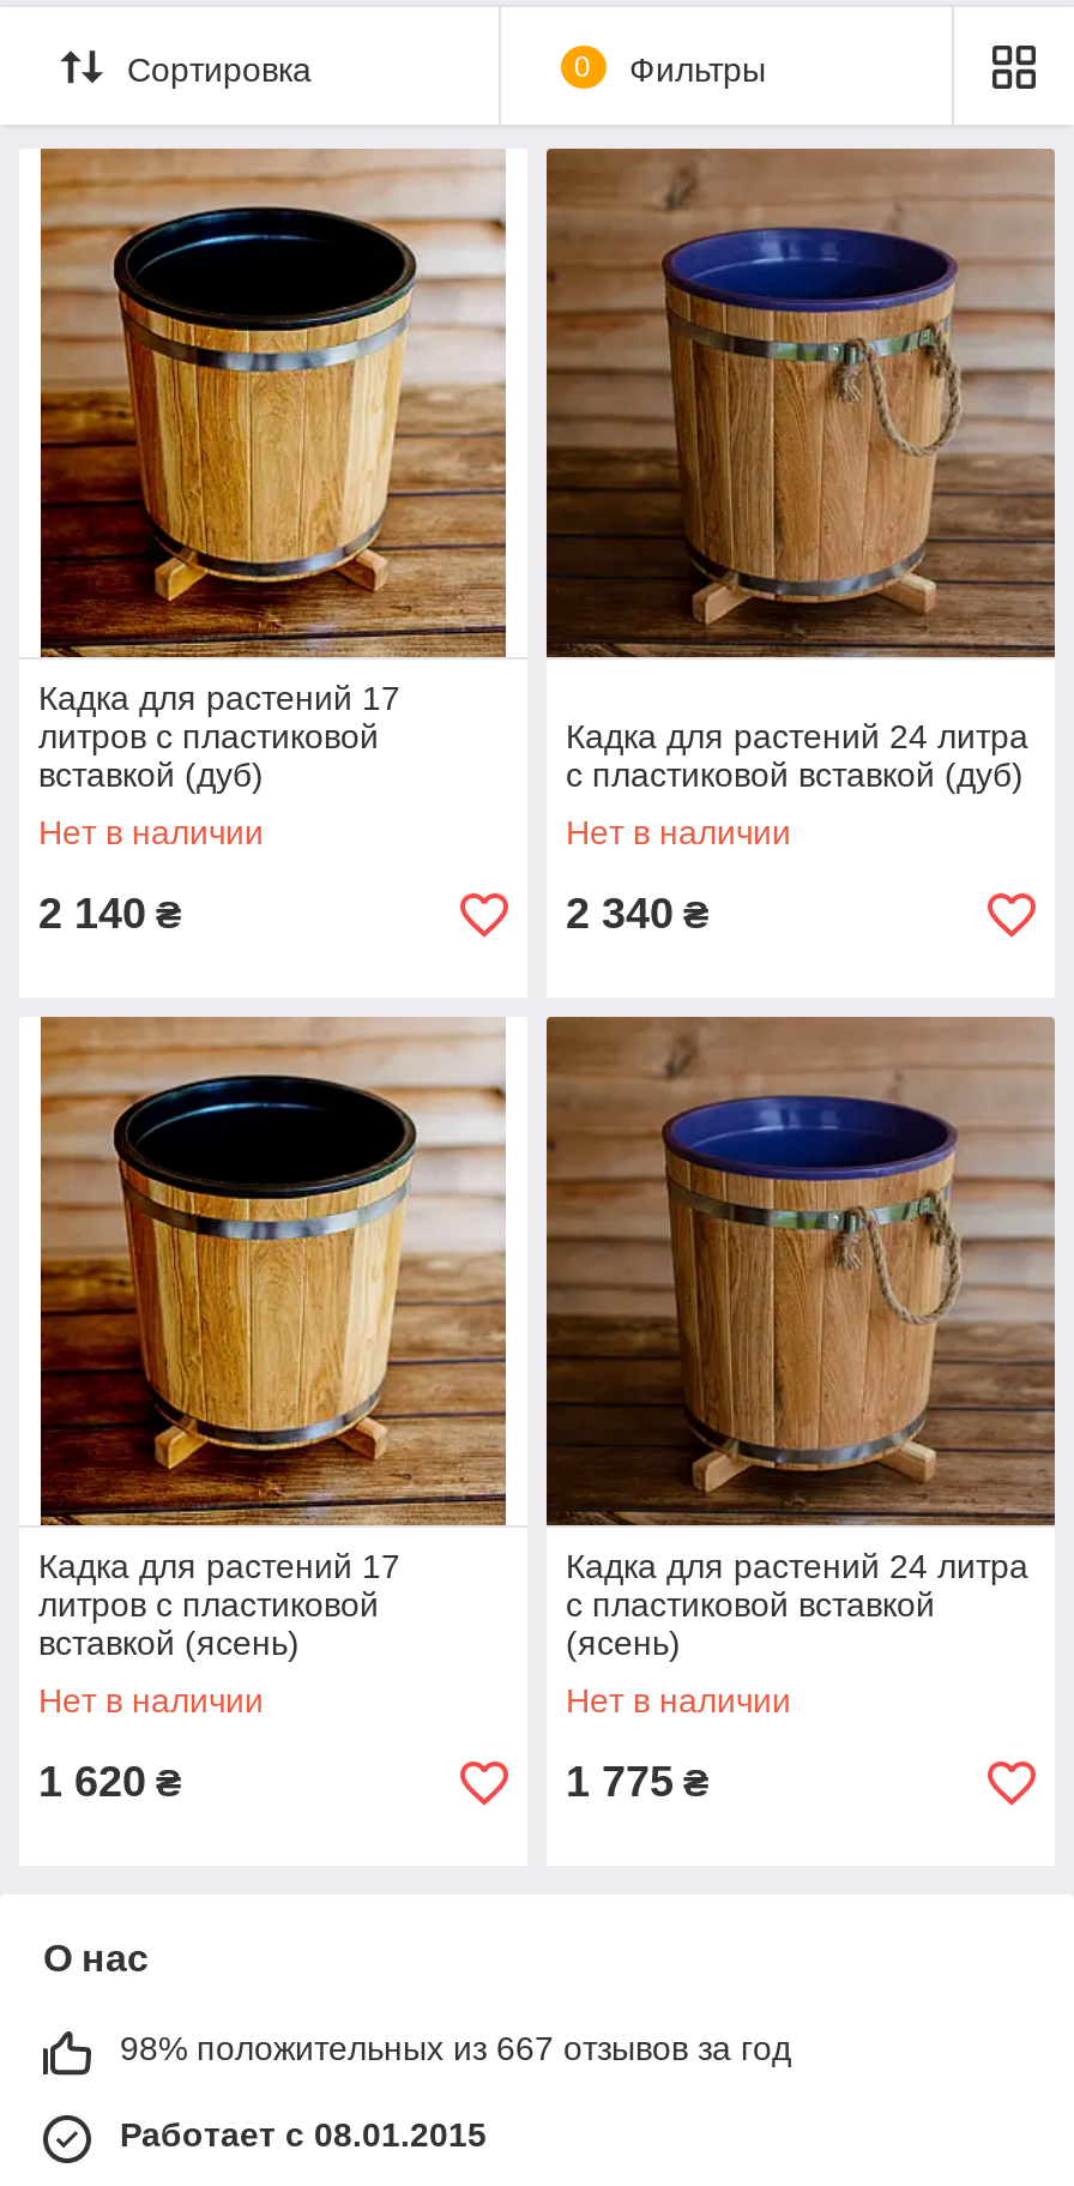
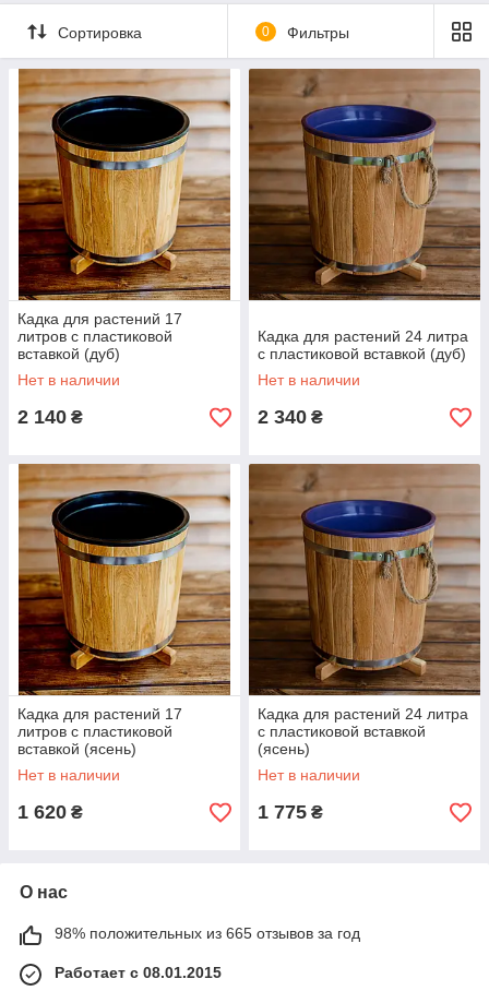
- 98% положительных из 667 отзывов за год
+ 98% положительных из 665 отзывов за год
